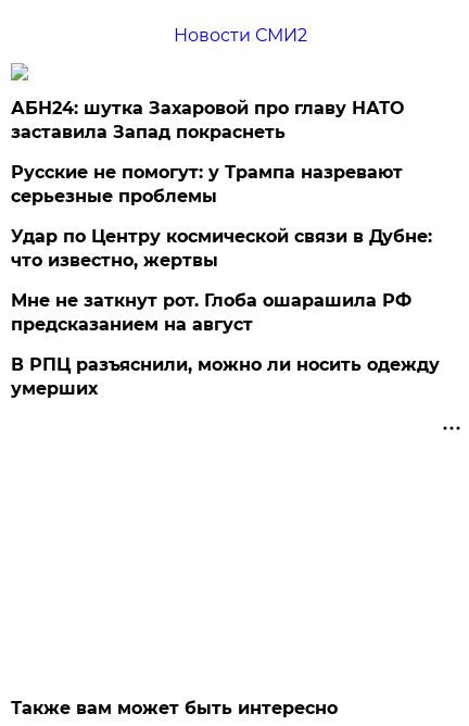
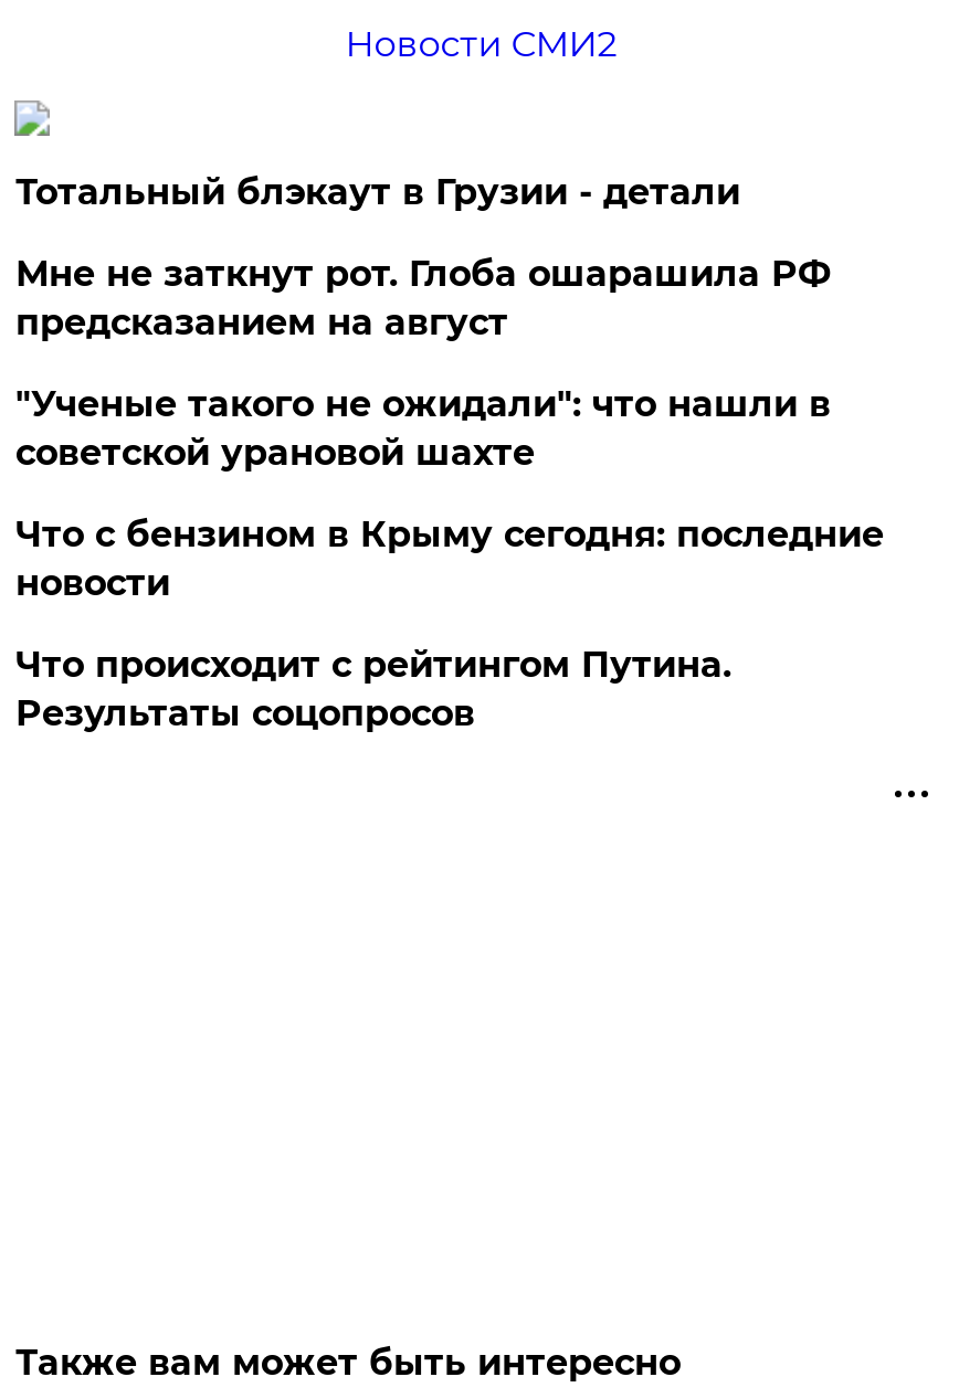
- АБН24: шутка Захаровой про главу НАТО
- заставила Запад покраснеть
- Русские не помогут: у Трампа назревают
- серьезные проблемы
- Удар по Центру космической связи в Дубне:
- что известно, жертвы
+ Тотальный блэкаут в Грузии - детали

moved up: Мне не заткнут рот. Глоба ошарашила РФ | предсказанием на август

- В РПЦ разъяснили, можно ли носить одежду
- умерших
+ "Ученые такого не ожидали": что нашли в
+ советской урановой шахте
+ Что с бензином в Крыму сегодня: последние
+ новости
+ Что происходит с рейтингом Путина.
+ Результаты соцопросов
